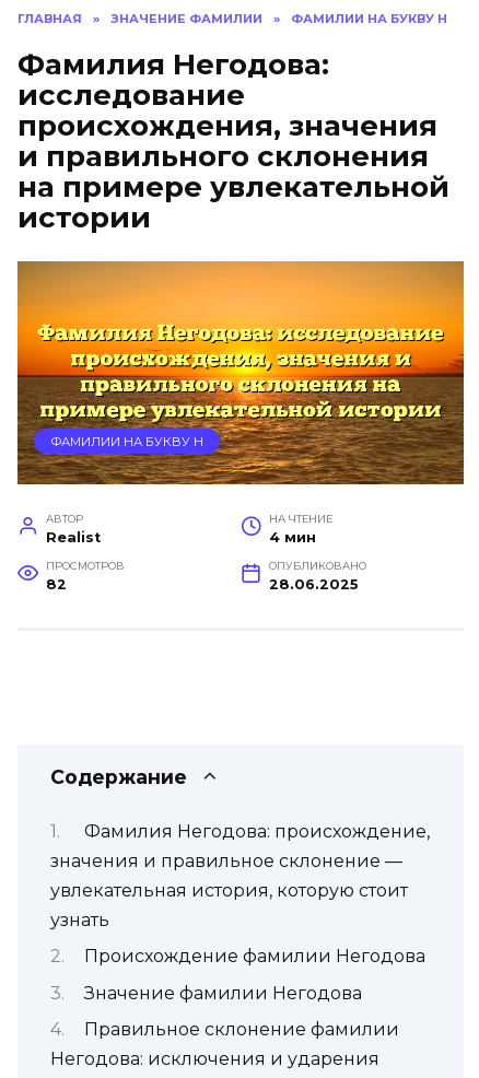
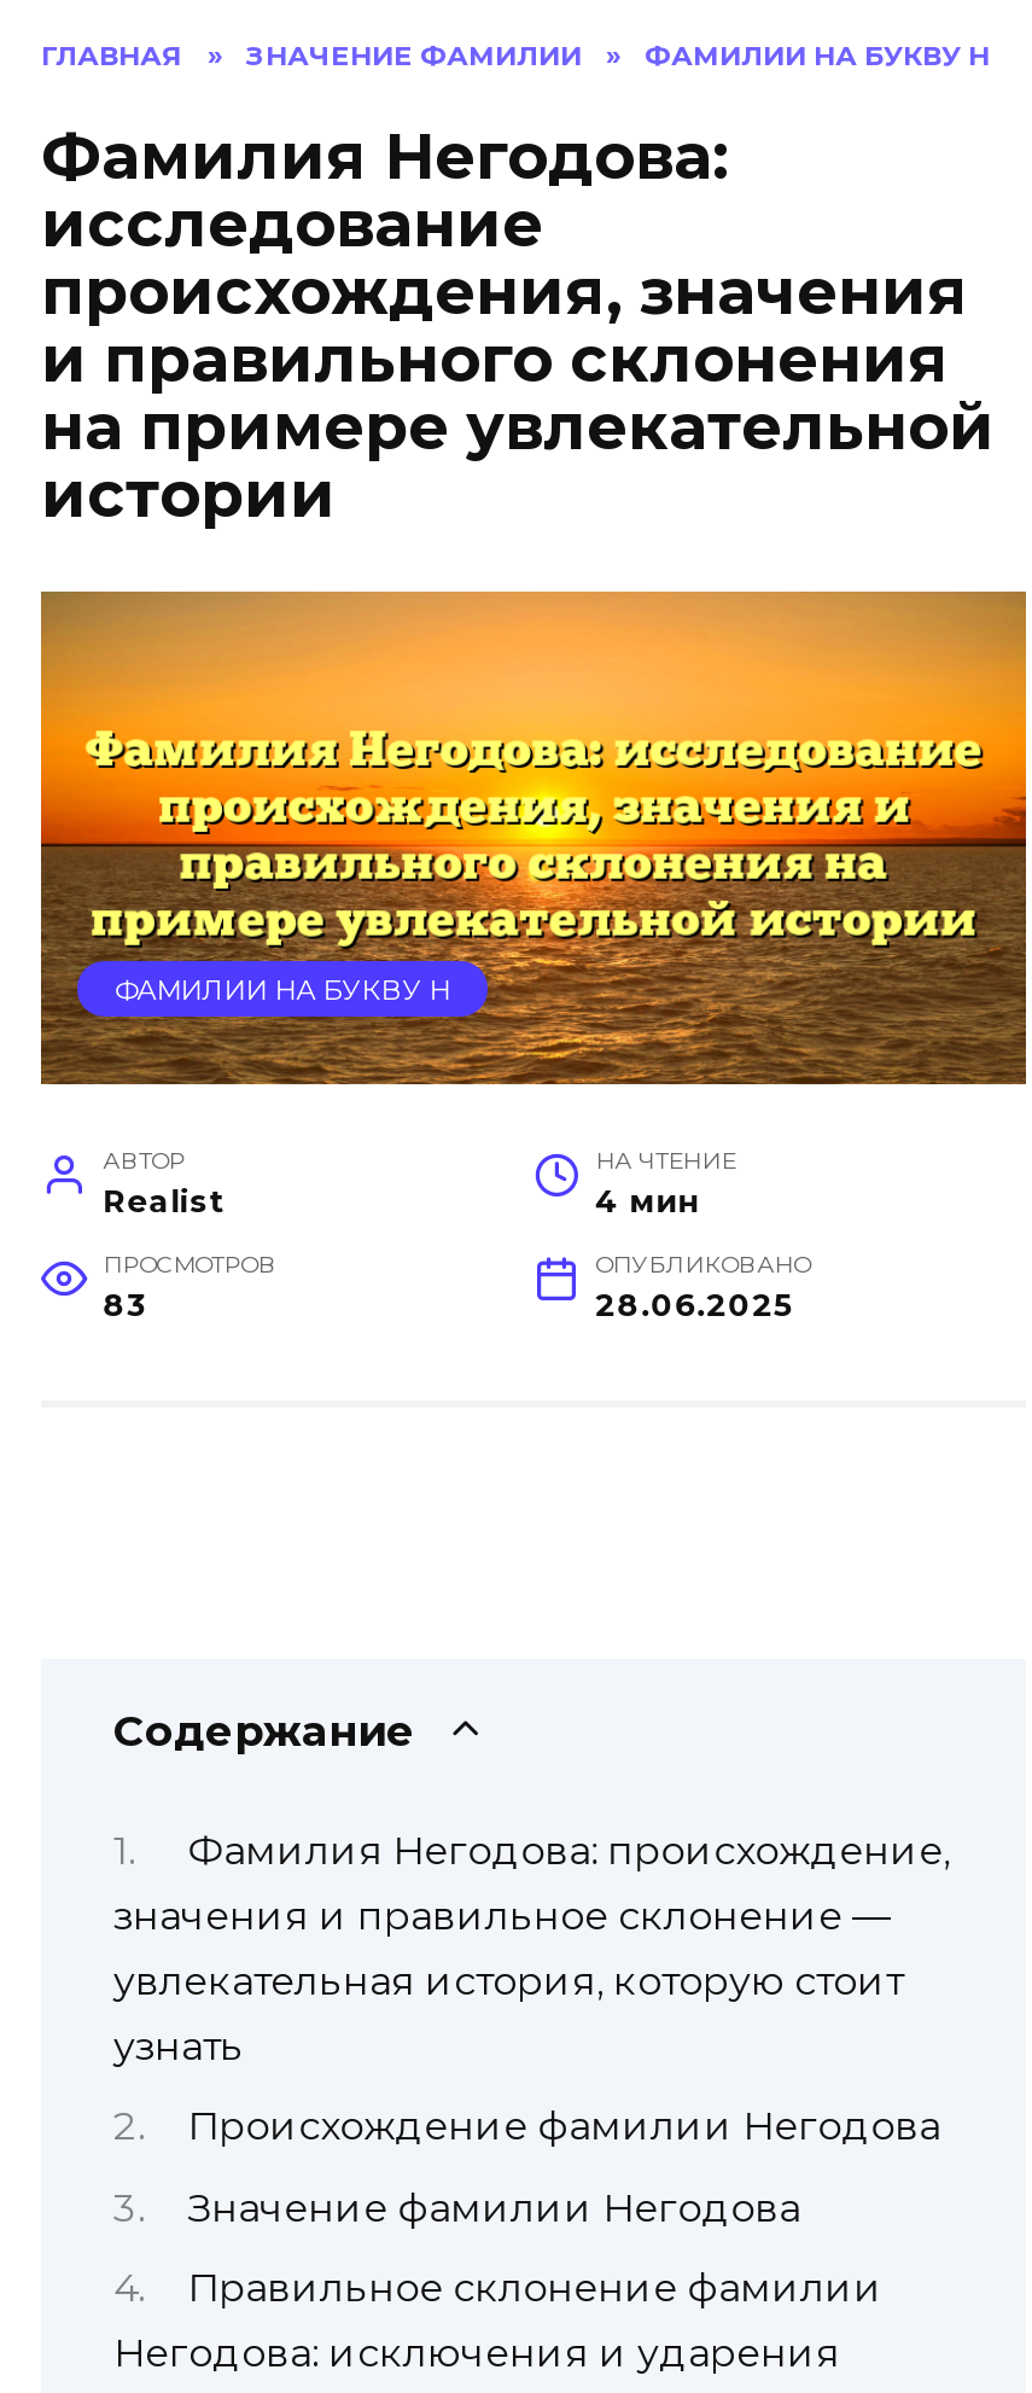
- 82
+ 83
